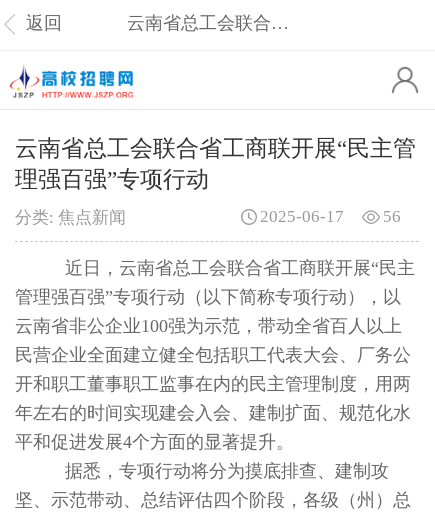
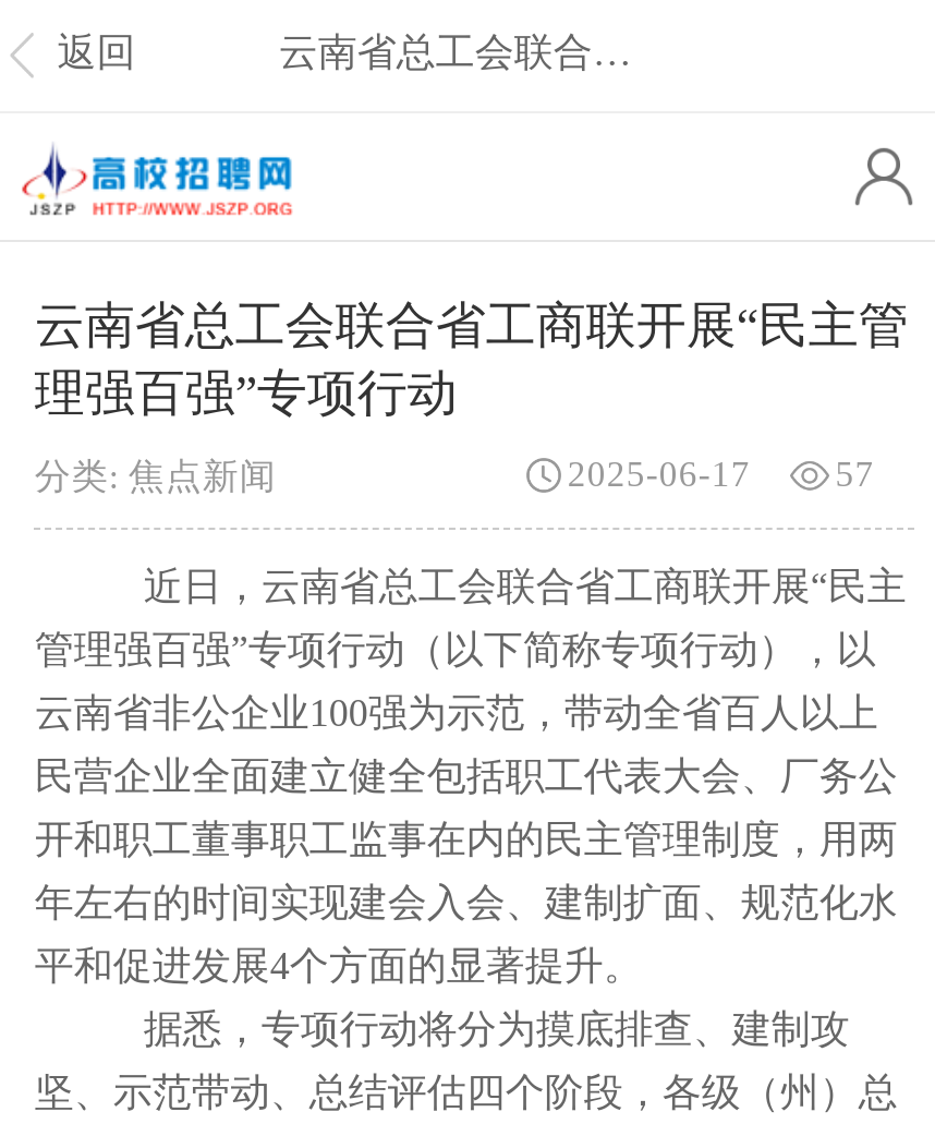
- 56
+ 57
